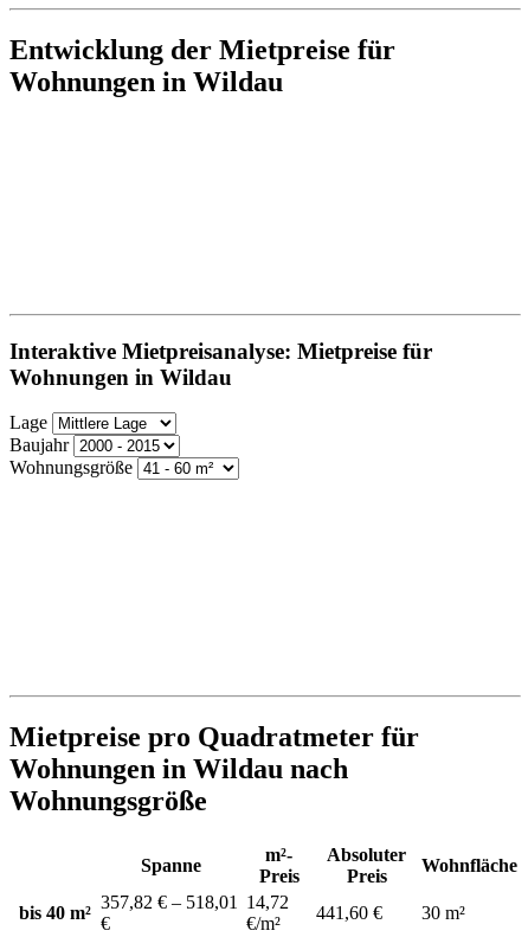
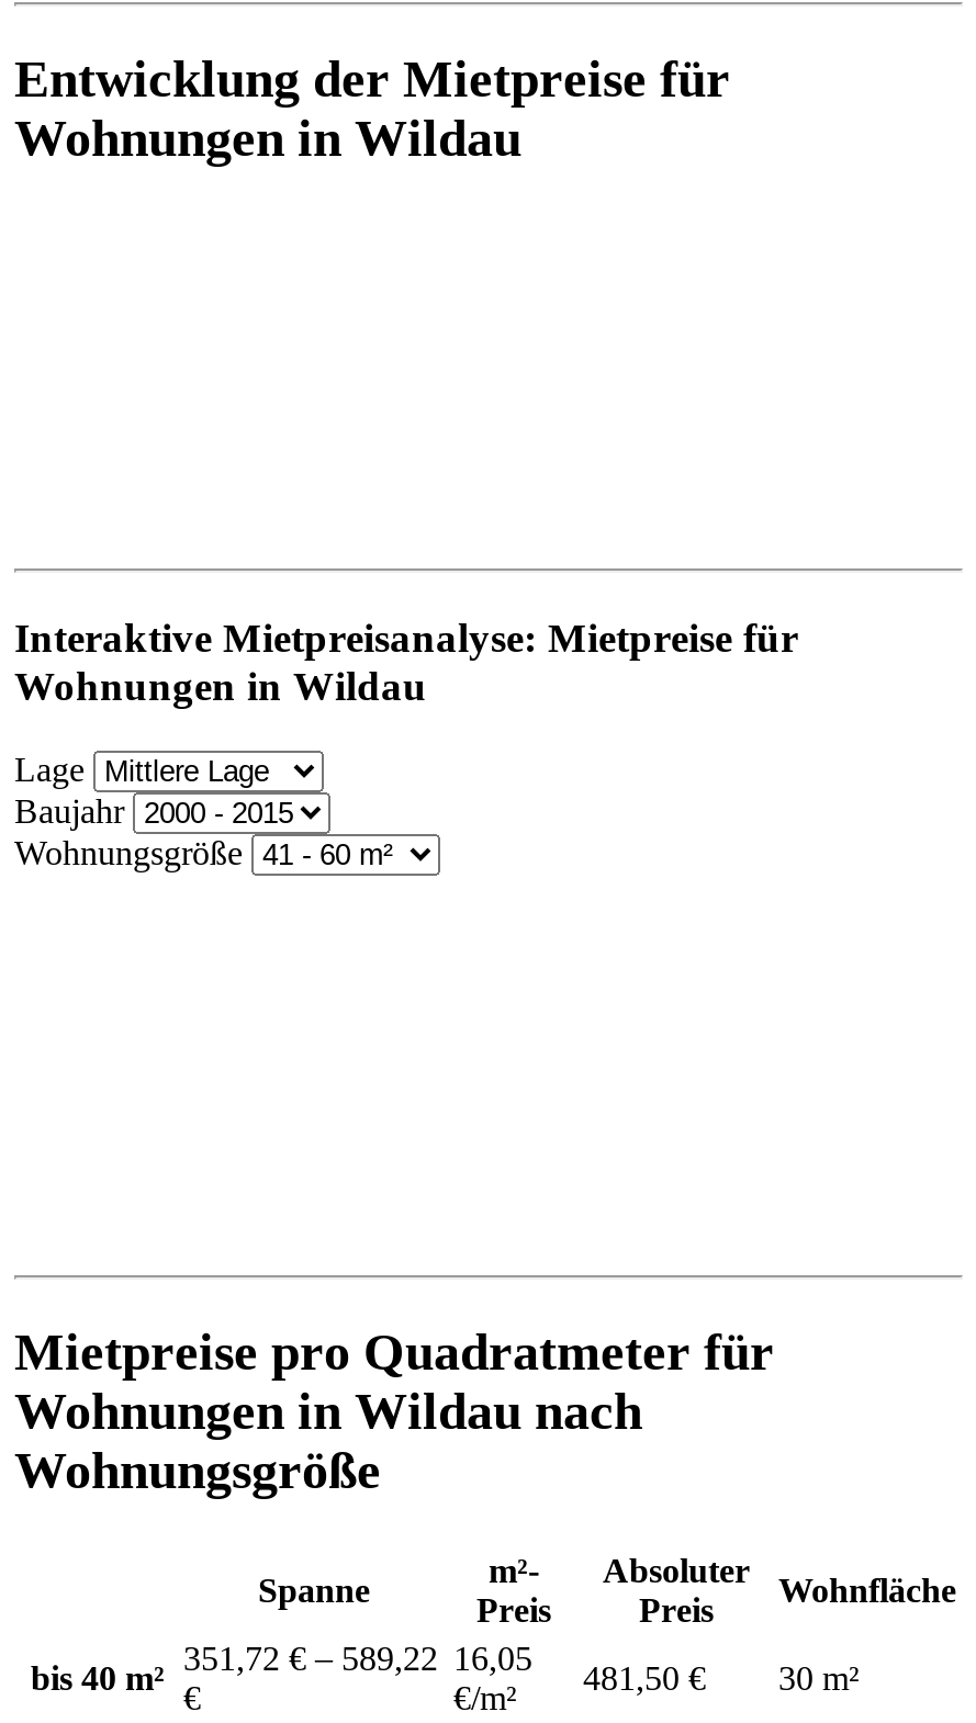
- 357,82 € – 518,01
+ 351,72 € – 589,22

- 14,72
+ 16,05

- 441,60 €
+ 481,50 €
